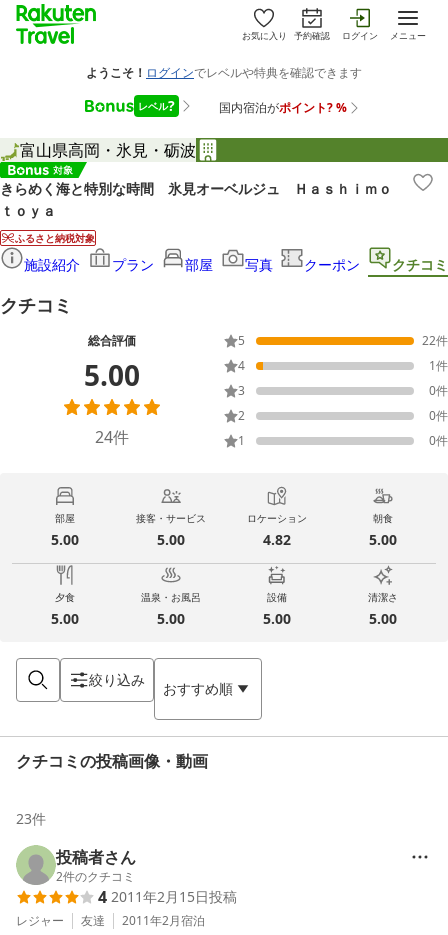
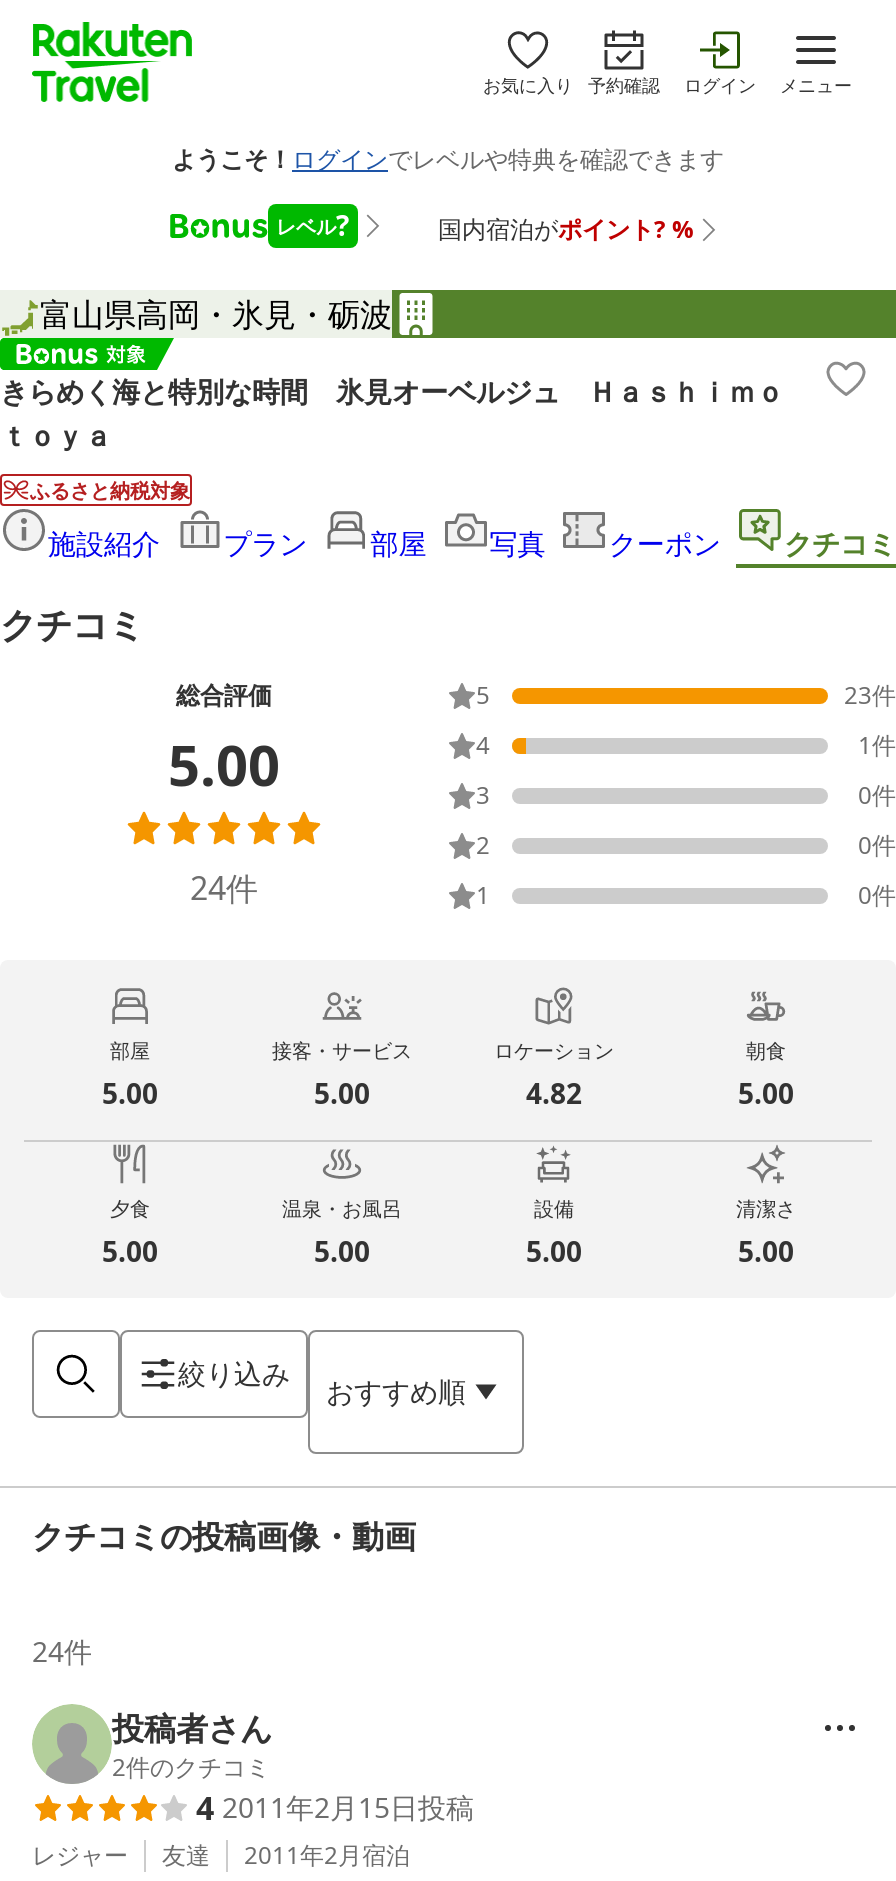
- 22件
+ 23件

- 23件
+ 24件
